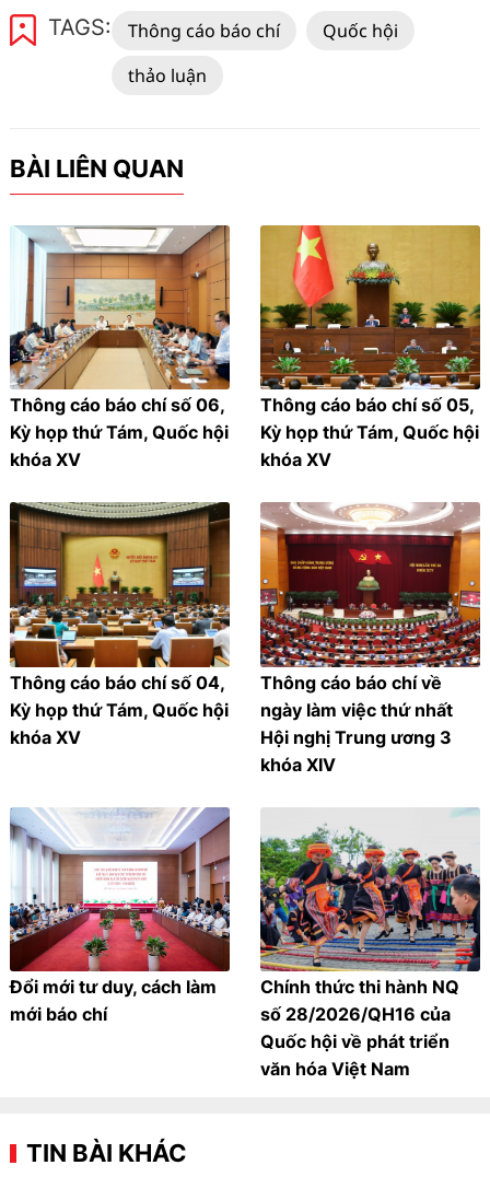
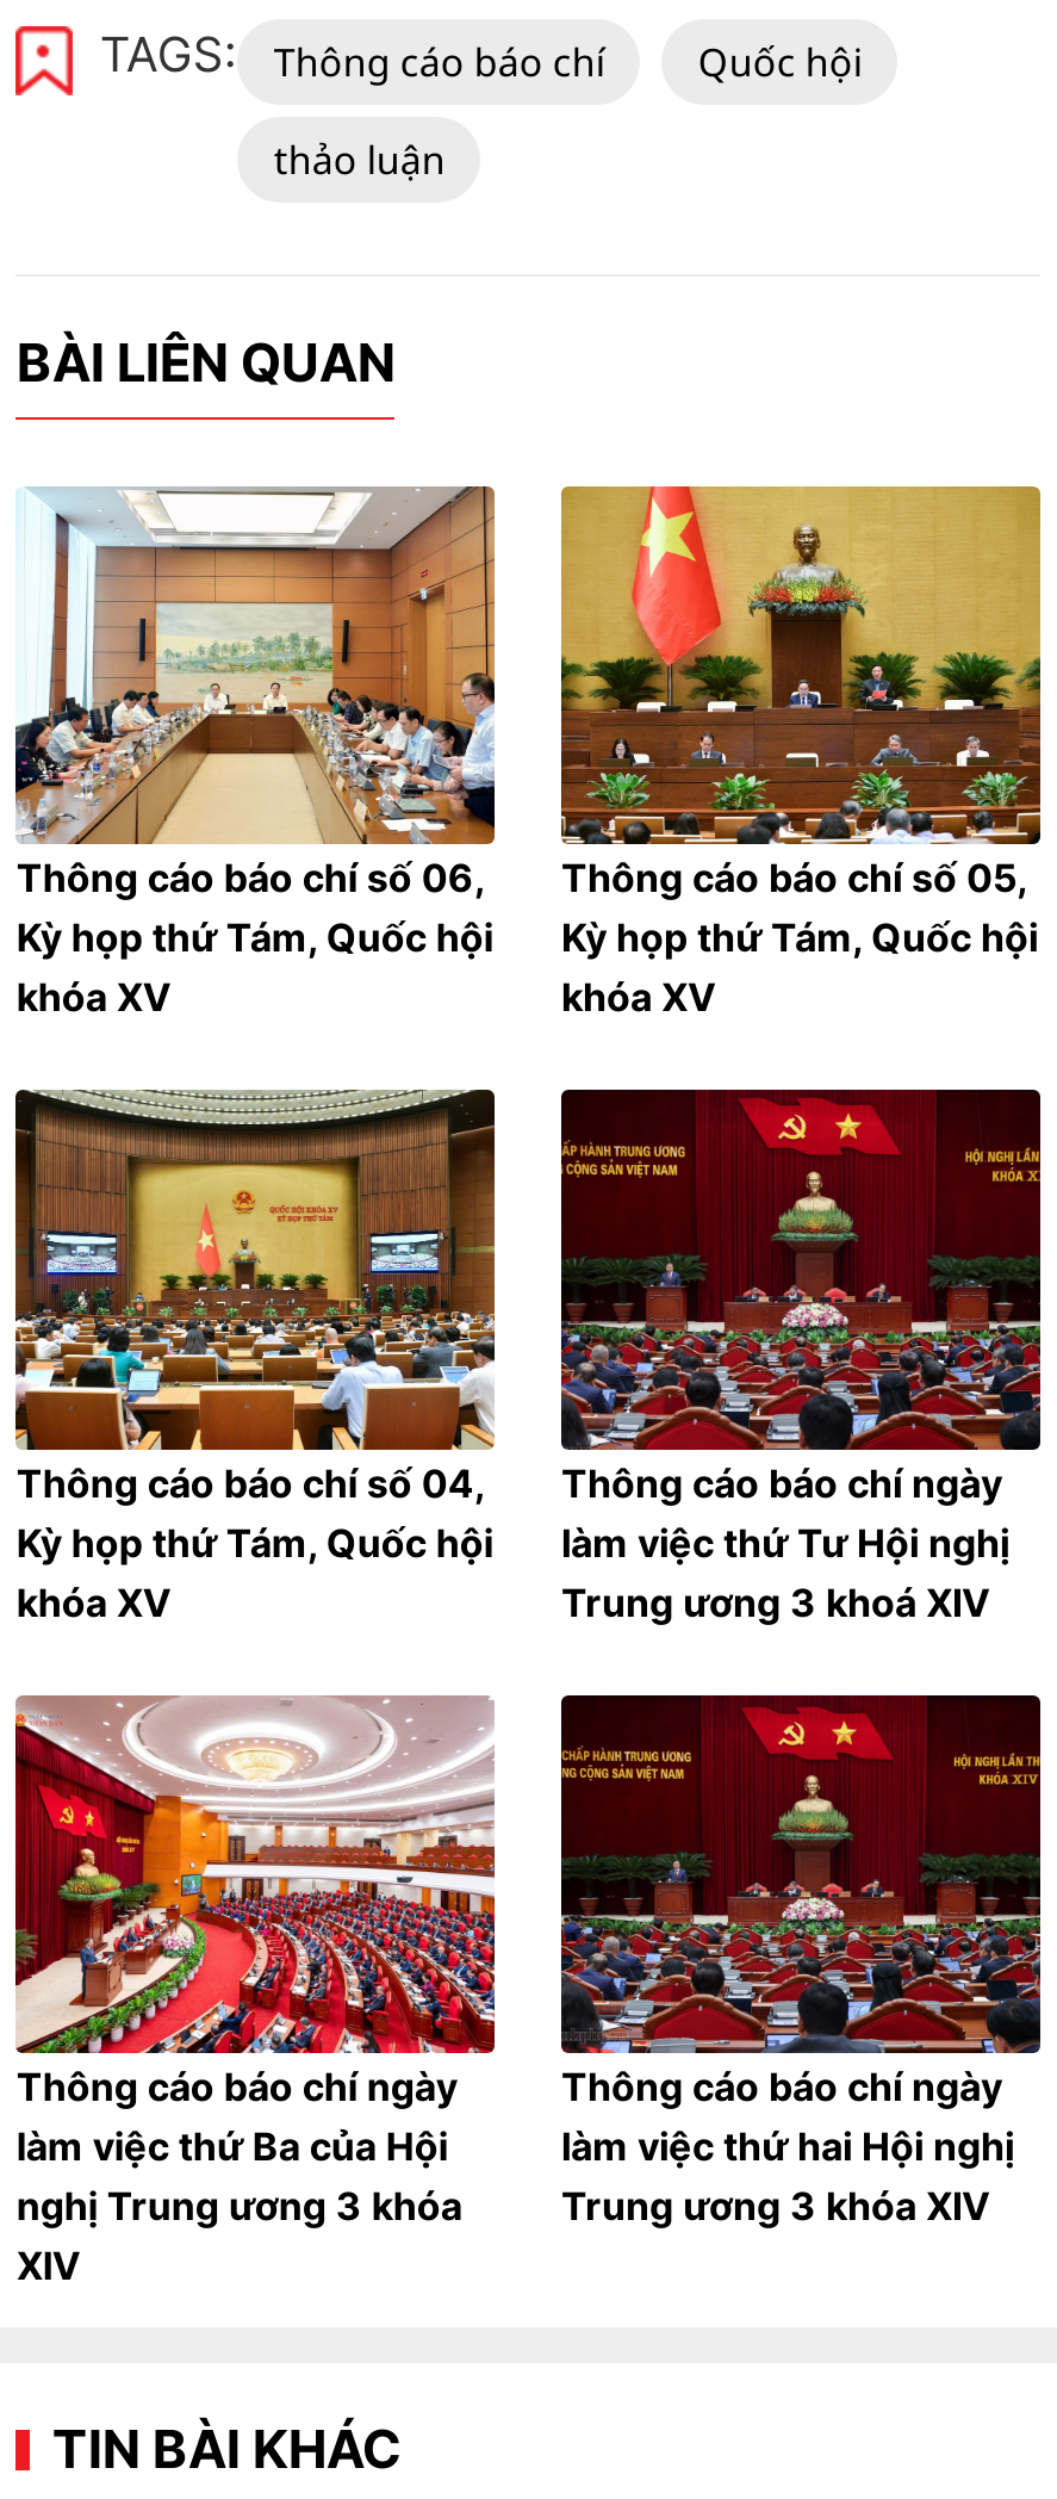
- [image]
- Thông cáo báo chí về
- ngày làm việc thứ nhất
- Hội nghị Trung ương 3
- khóa XIV
+ [image]
+ Thông cáo báo chí ngày
+ làm việc thứ Tư Hội nghị
+ Trung ương 3 khoá XIV

- [image]
- Đổi mới tư duy, cách làm
- mới báo chí
+ [image]
+ Thông cáo báo chí ngày
+ làm việc thứ Ba của Hội
+ nghị Trung ương 3 khóa
+ XIV

- [image]
- Chính thức thi hành NQ
- số 28/2026/QH16 của
- Quốc hội về phát triển
- văn hóa Việt Nam
+ [image]
+ Thông cáo báo chí ngày
+ làm việc thứ hai Hội nghị
+ Trung ương 3 khóa XIV
